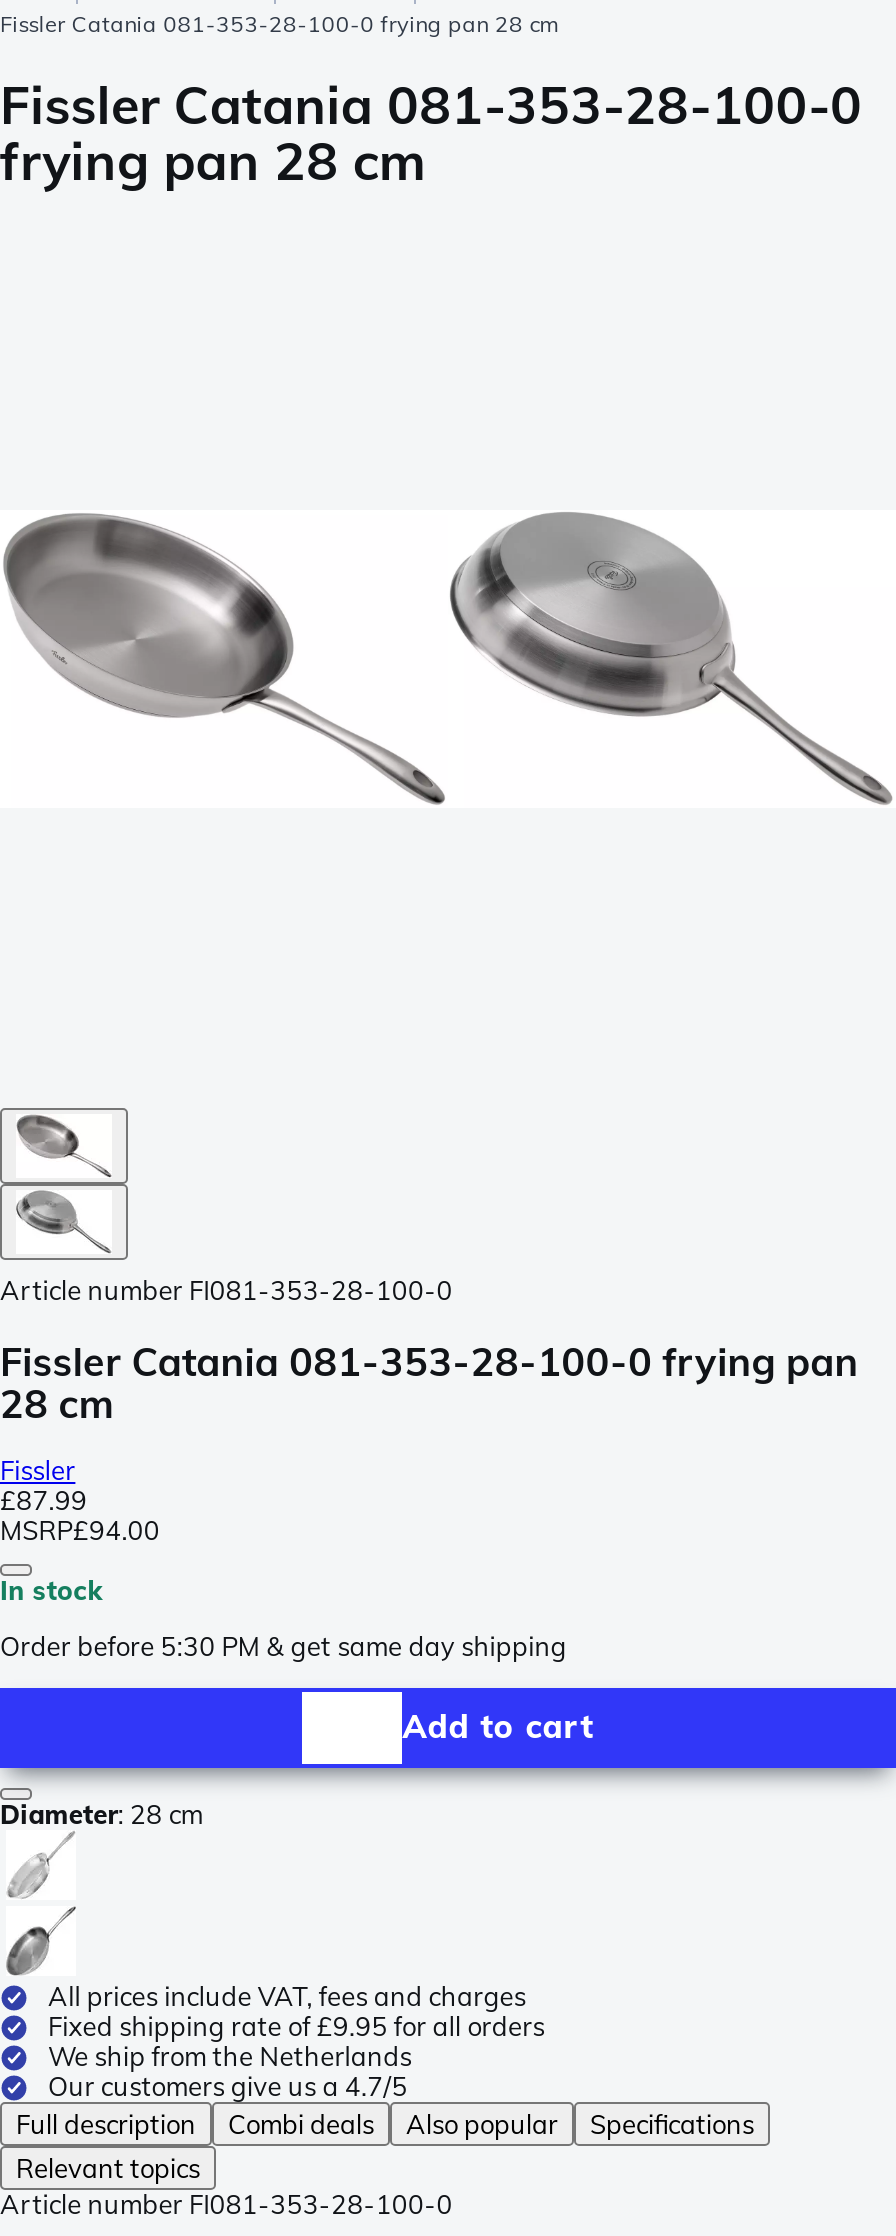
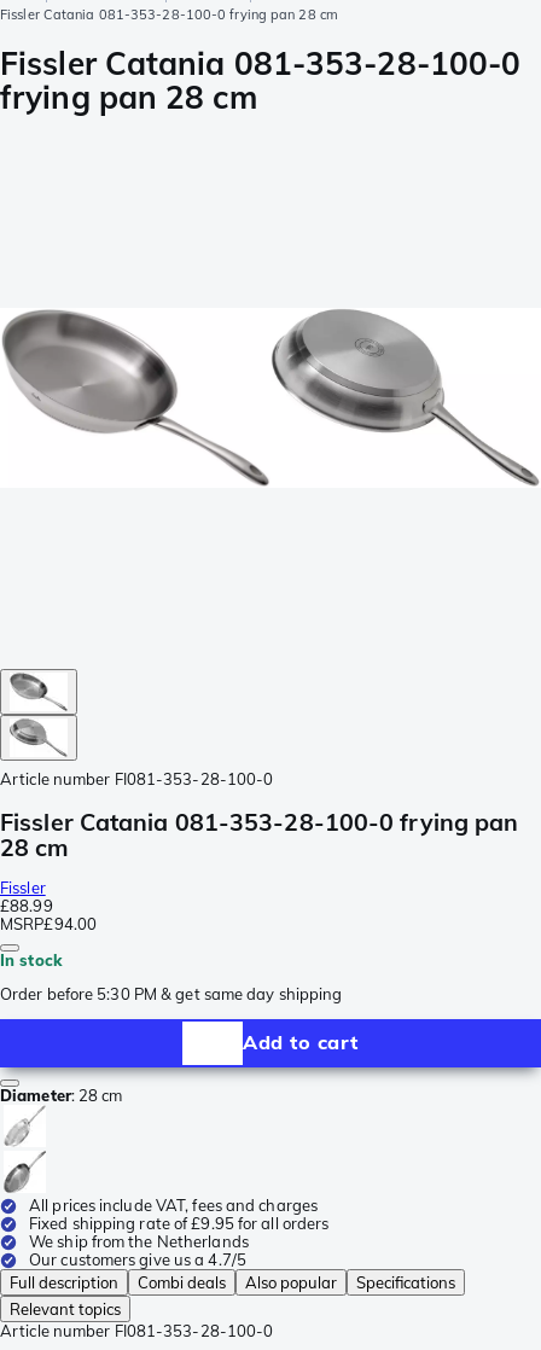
- £87.99
+ £88.99
